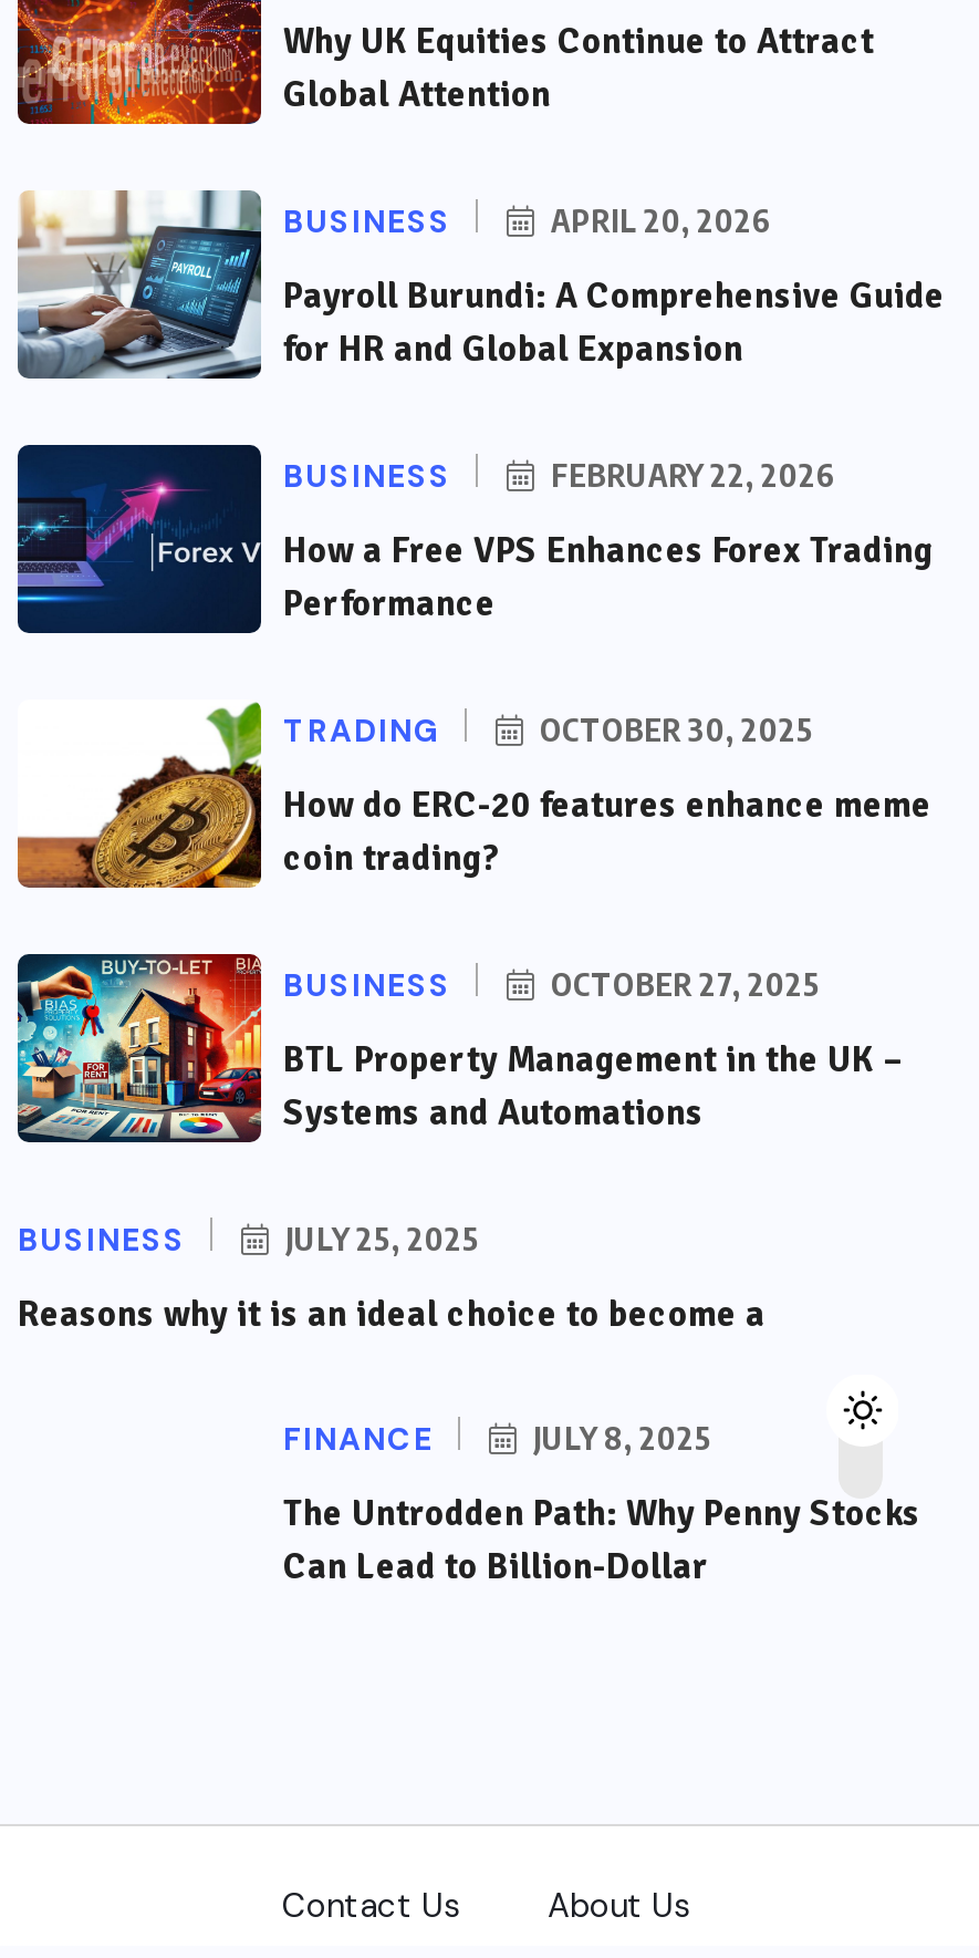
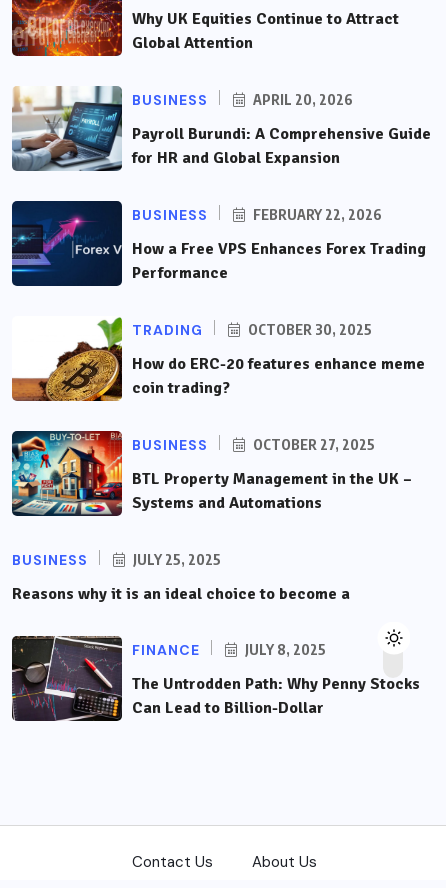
+ [image]
